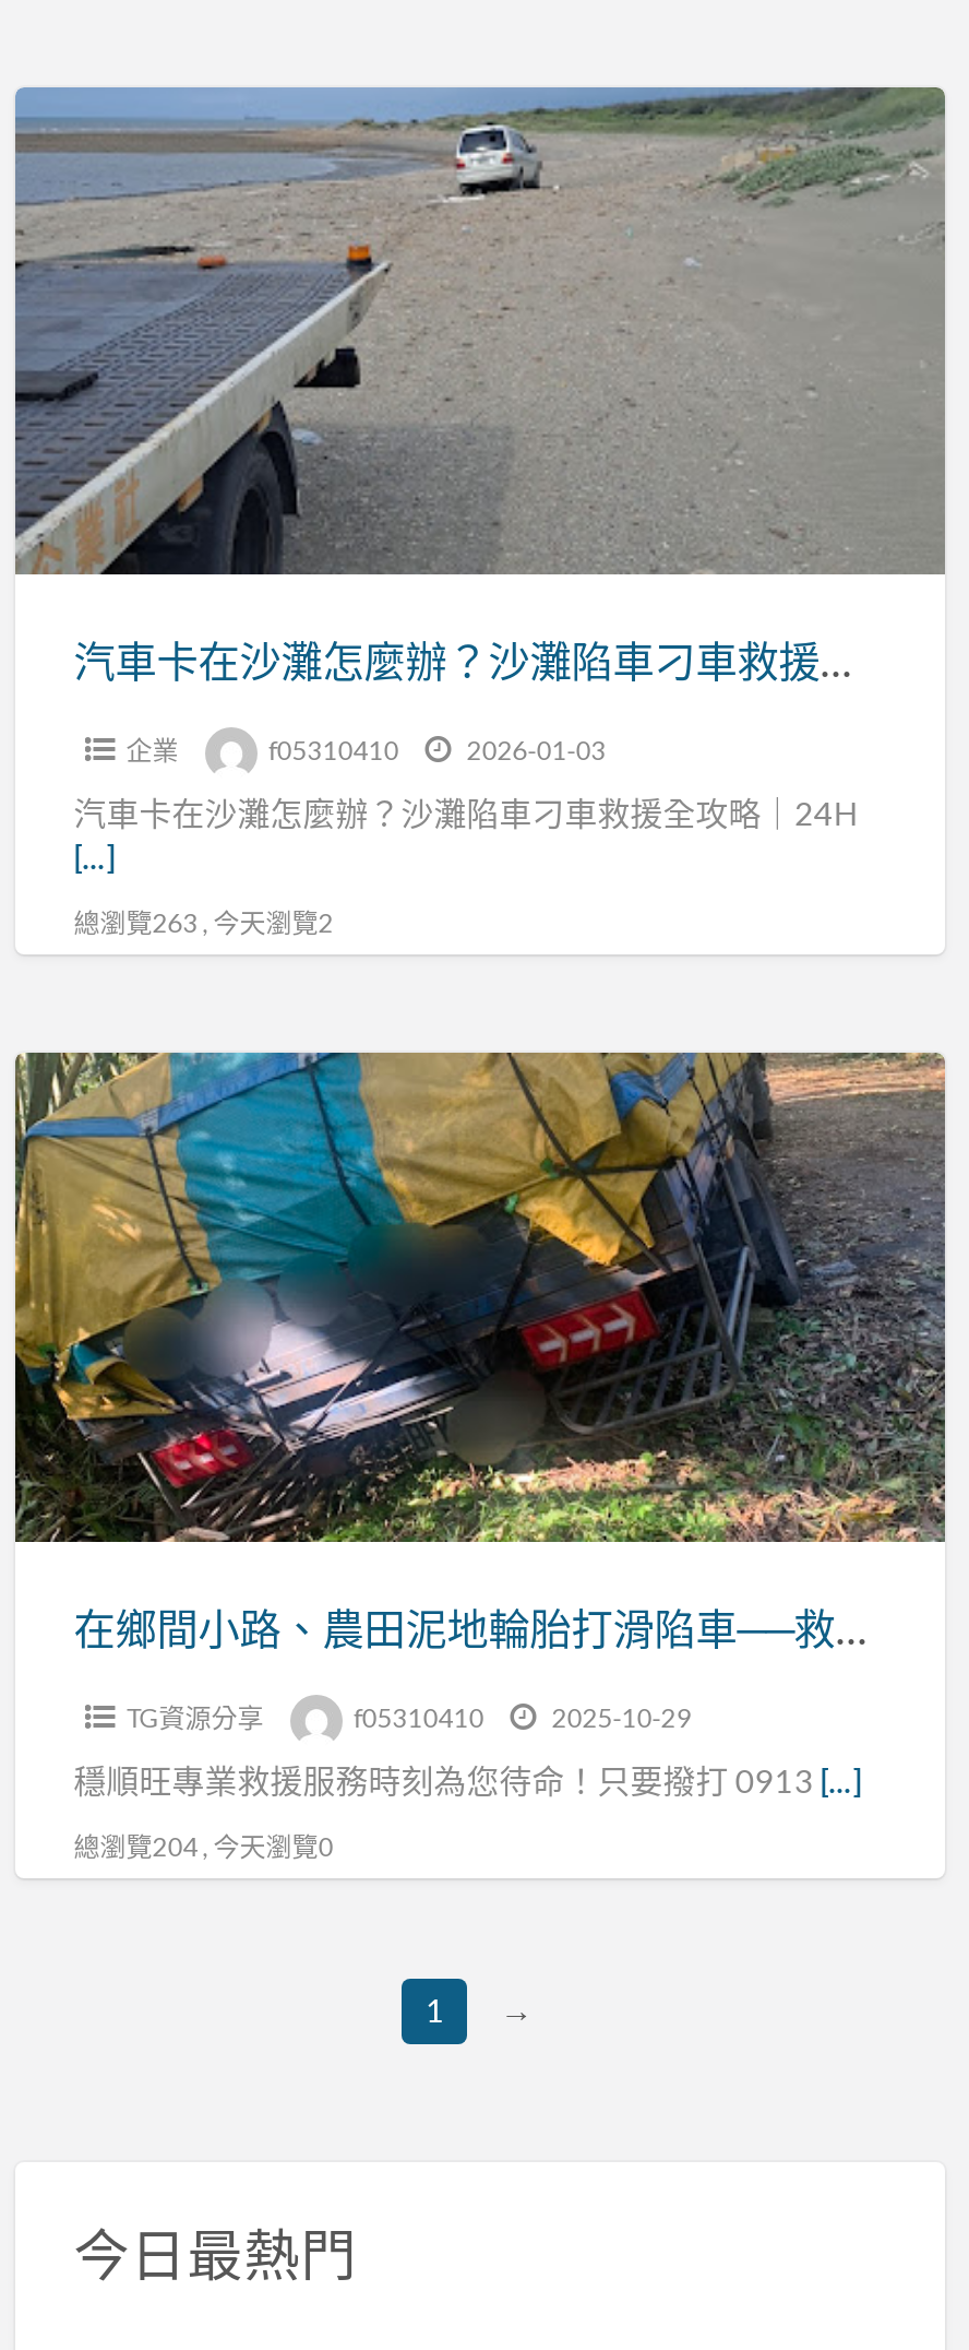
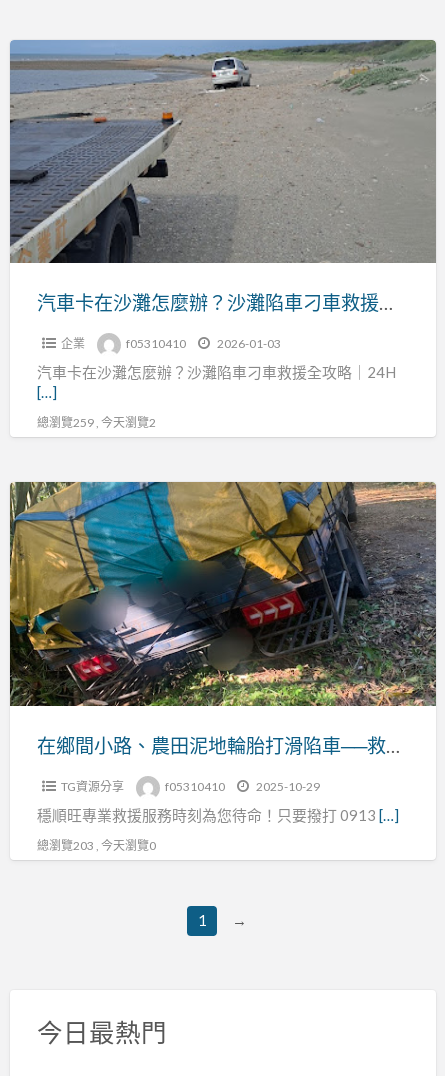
- 總瀏覽263 , 今天瀏覽2
+ 總瀏覽259 , 今天瀏覽2

- 總瀏覽204 , 今天瀏覽0
+ 總瀏覽203 , 今天瀏覽0
